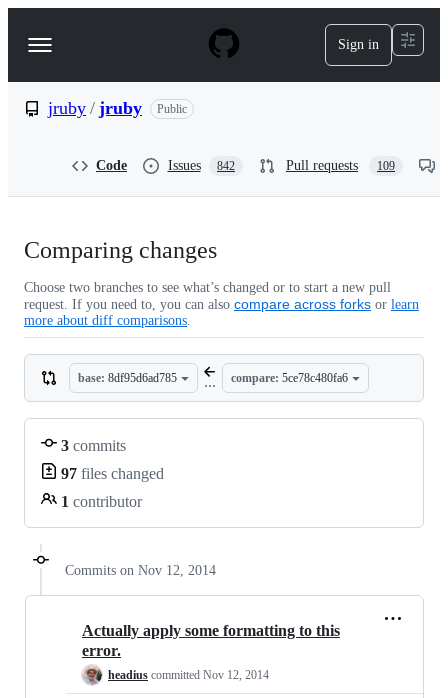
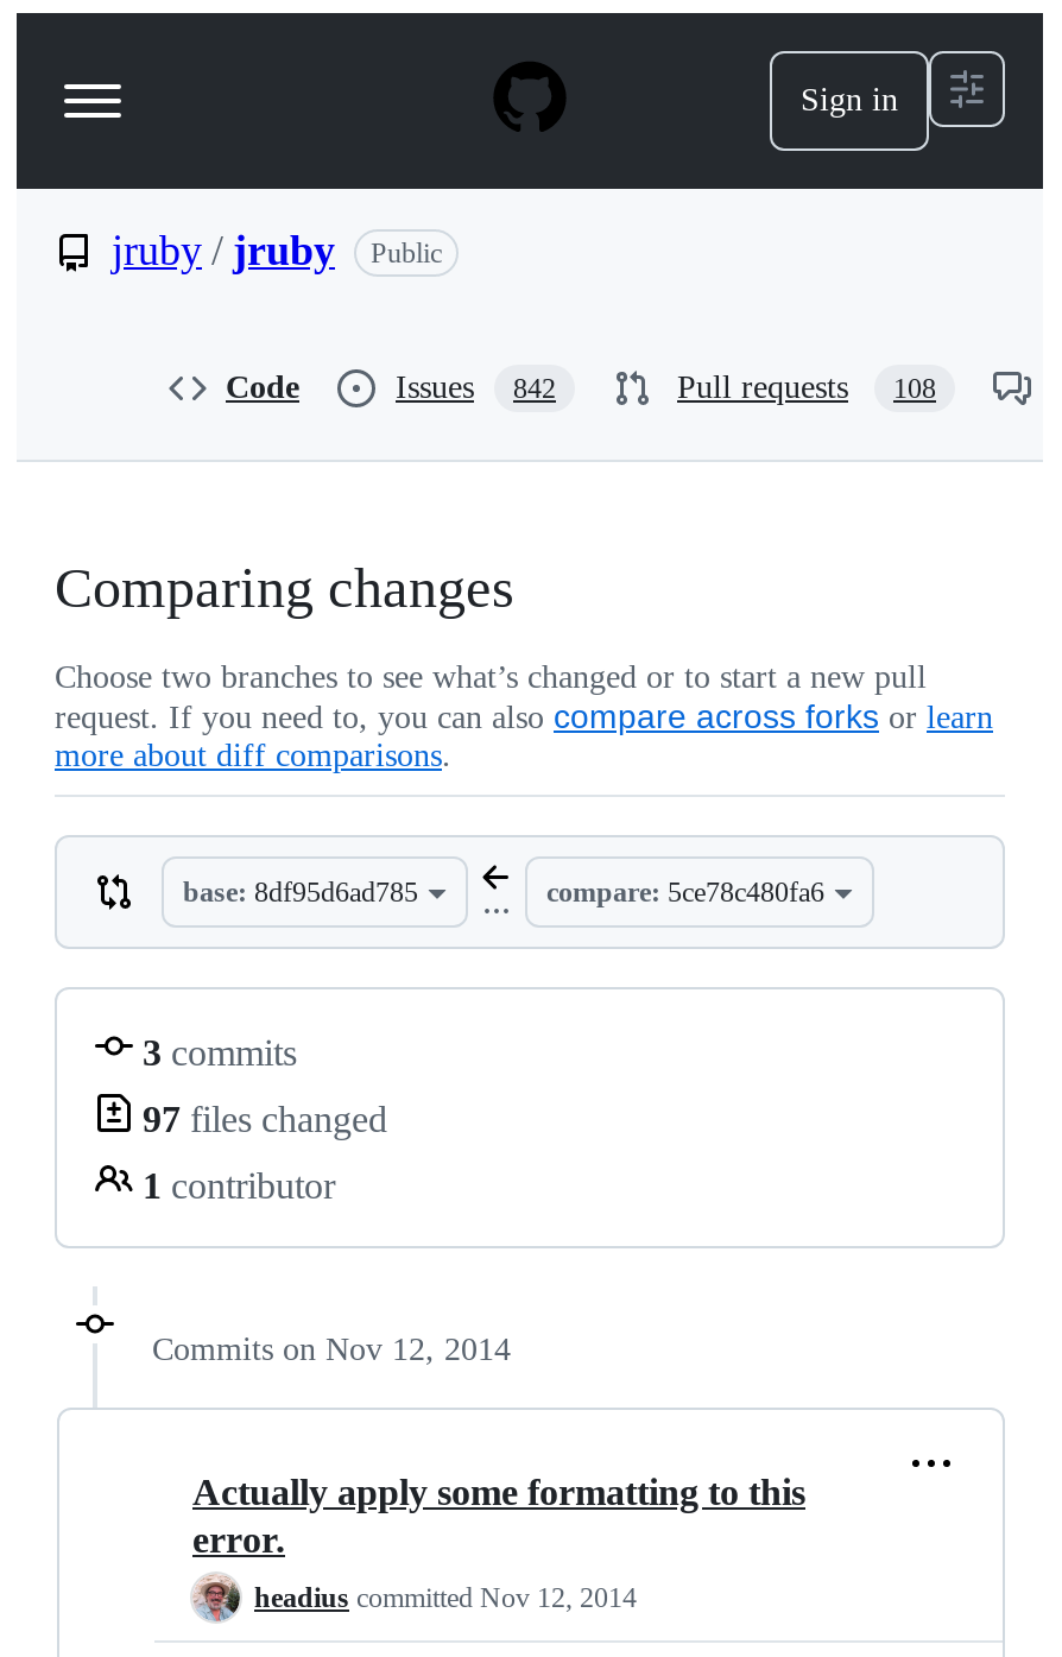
- Pull requests 109
+ Pull requests 108
